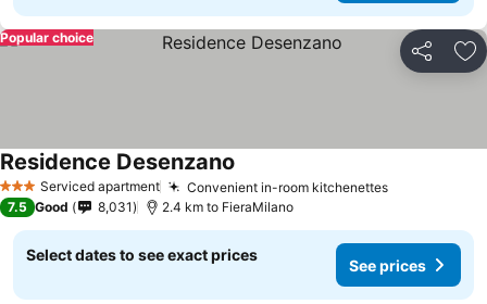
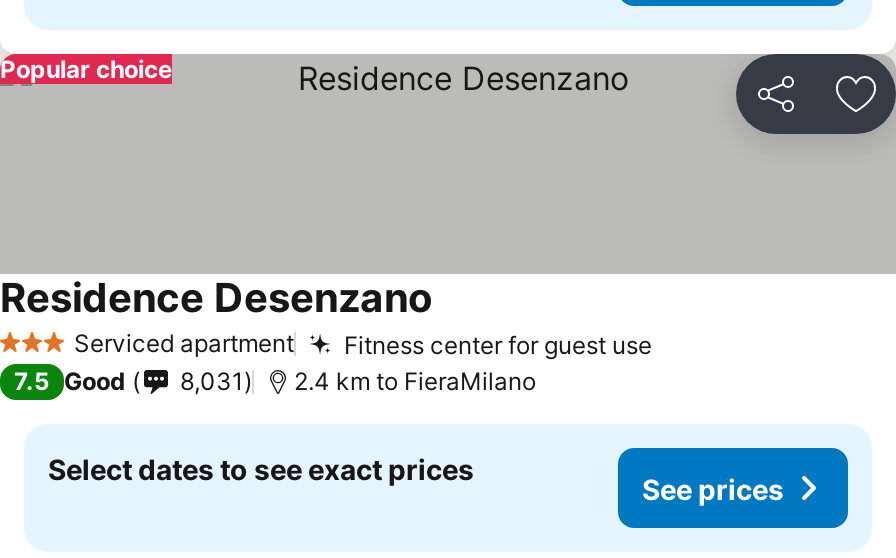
- Convenient in-room kitchenettes
+ Fitness center for guest use
